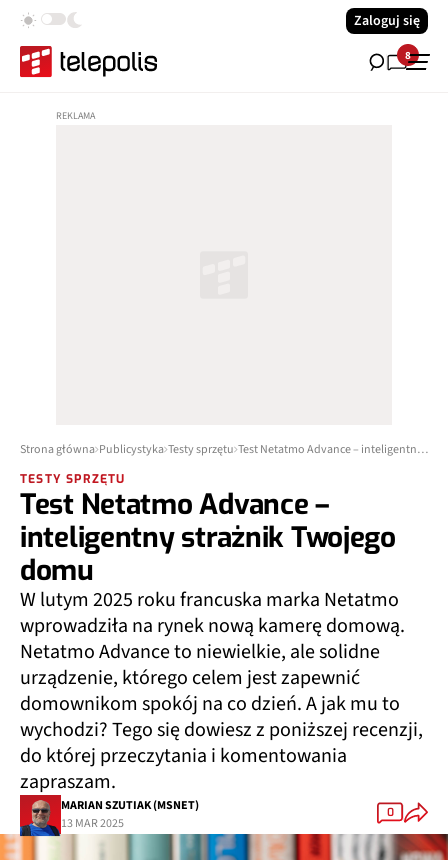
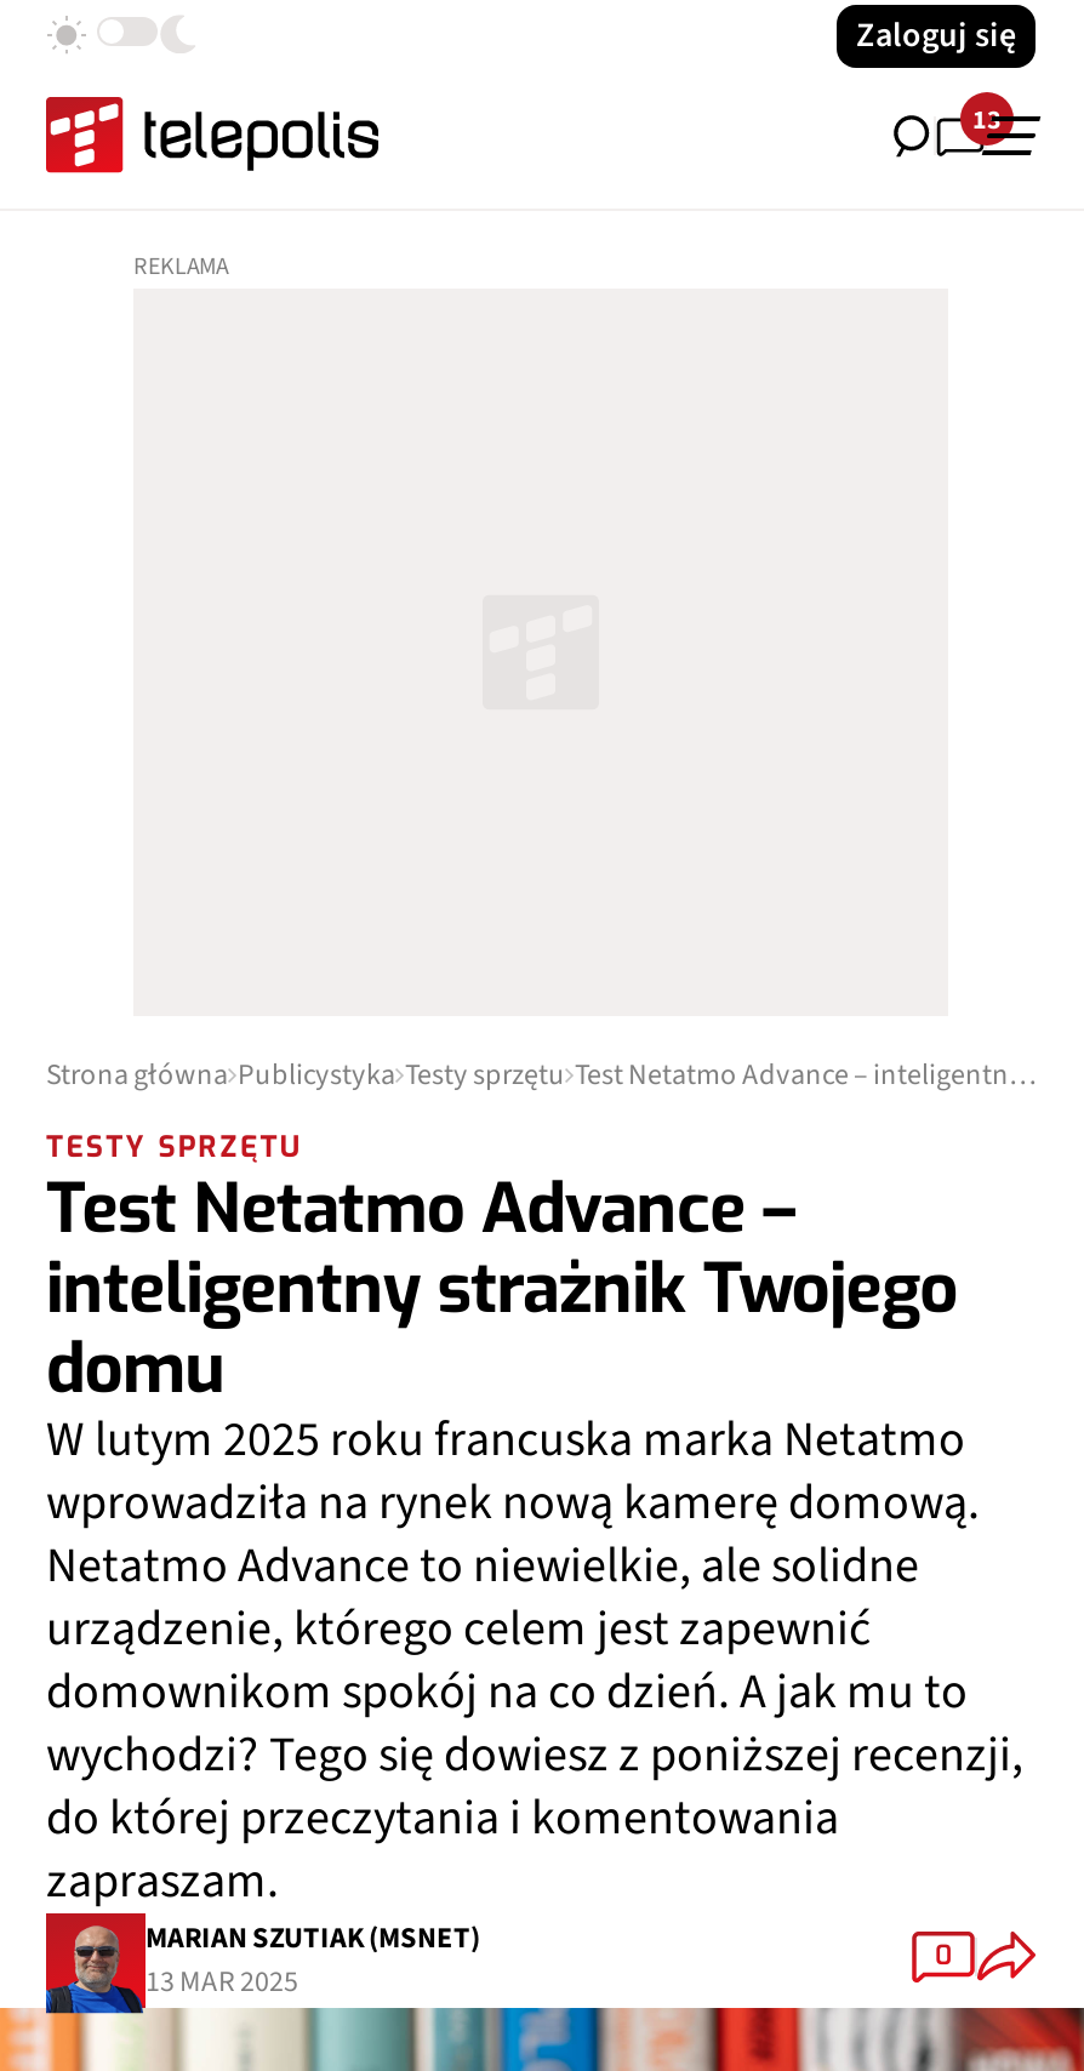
- 8
+ 13
